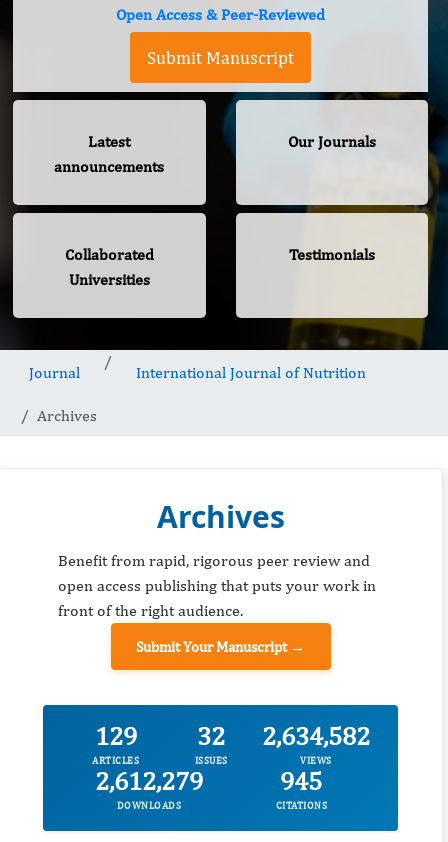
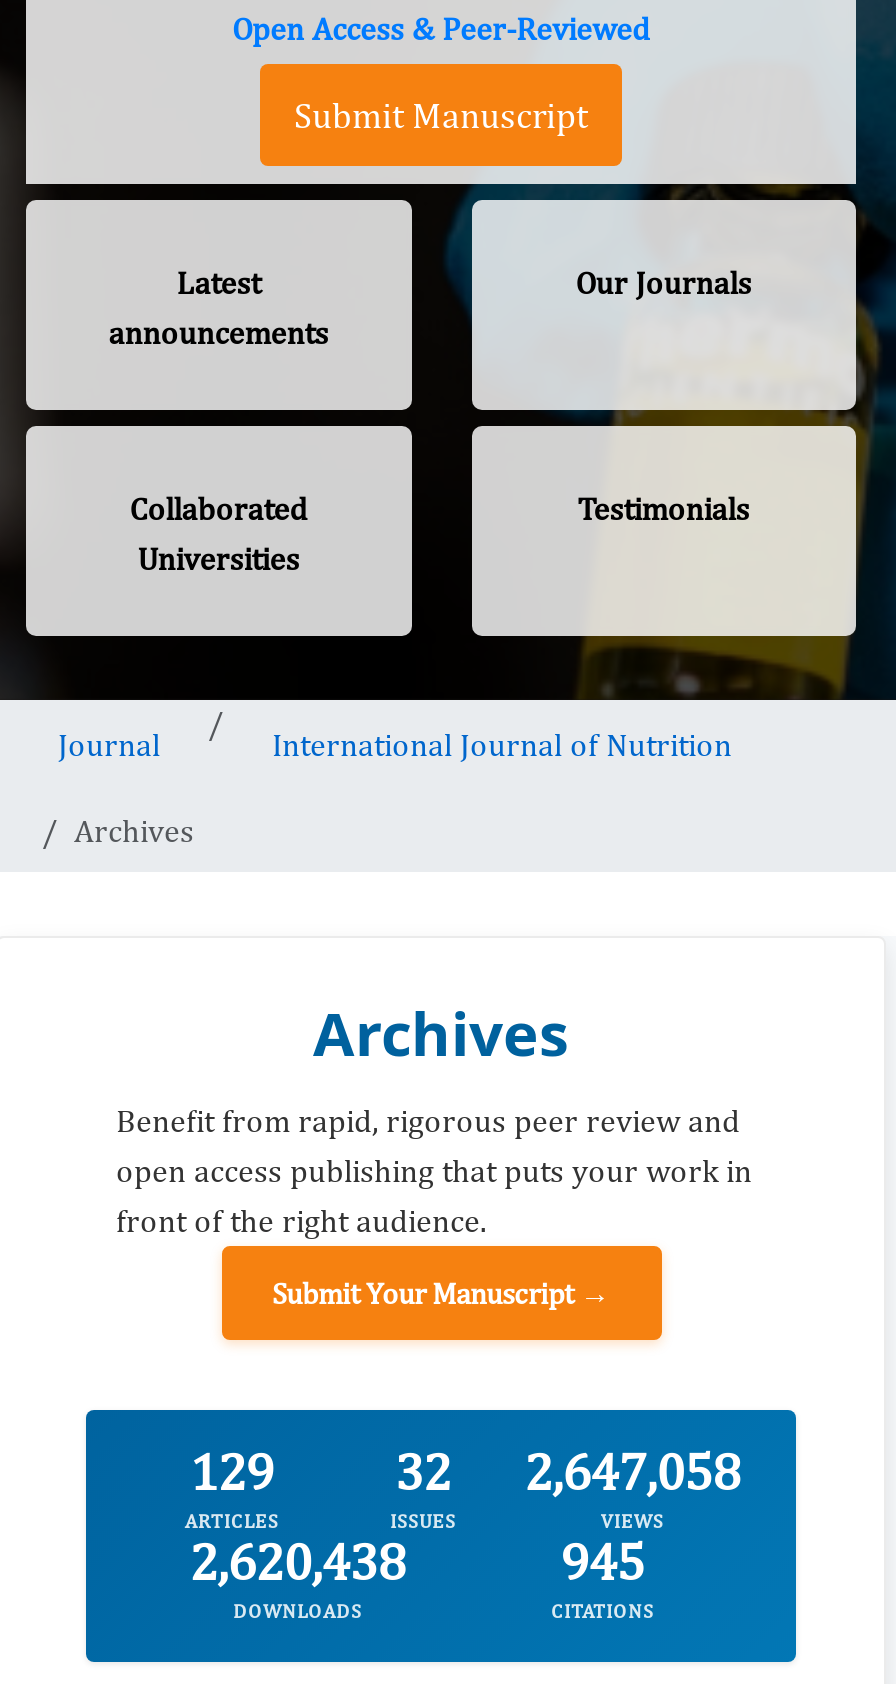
- 129 32 2,634,582
+ 129 32 2,647,058

- 2,612,279
+ 2,620,438
